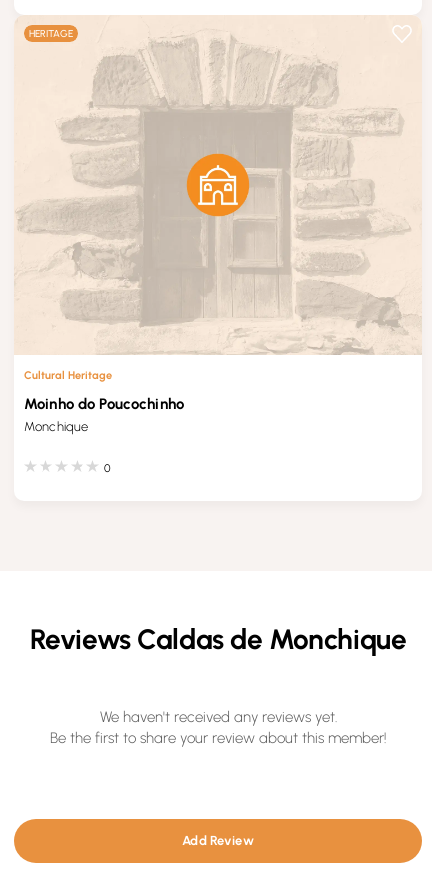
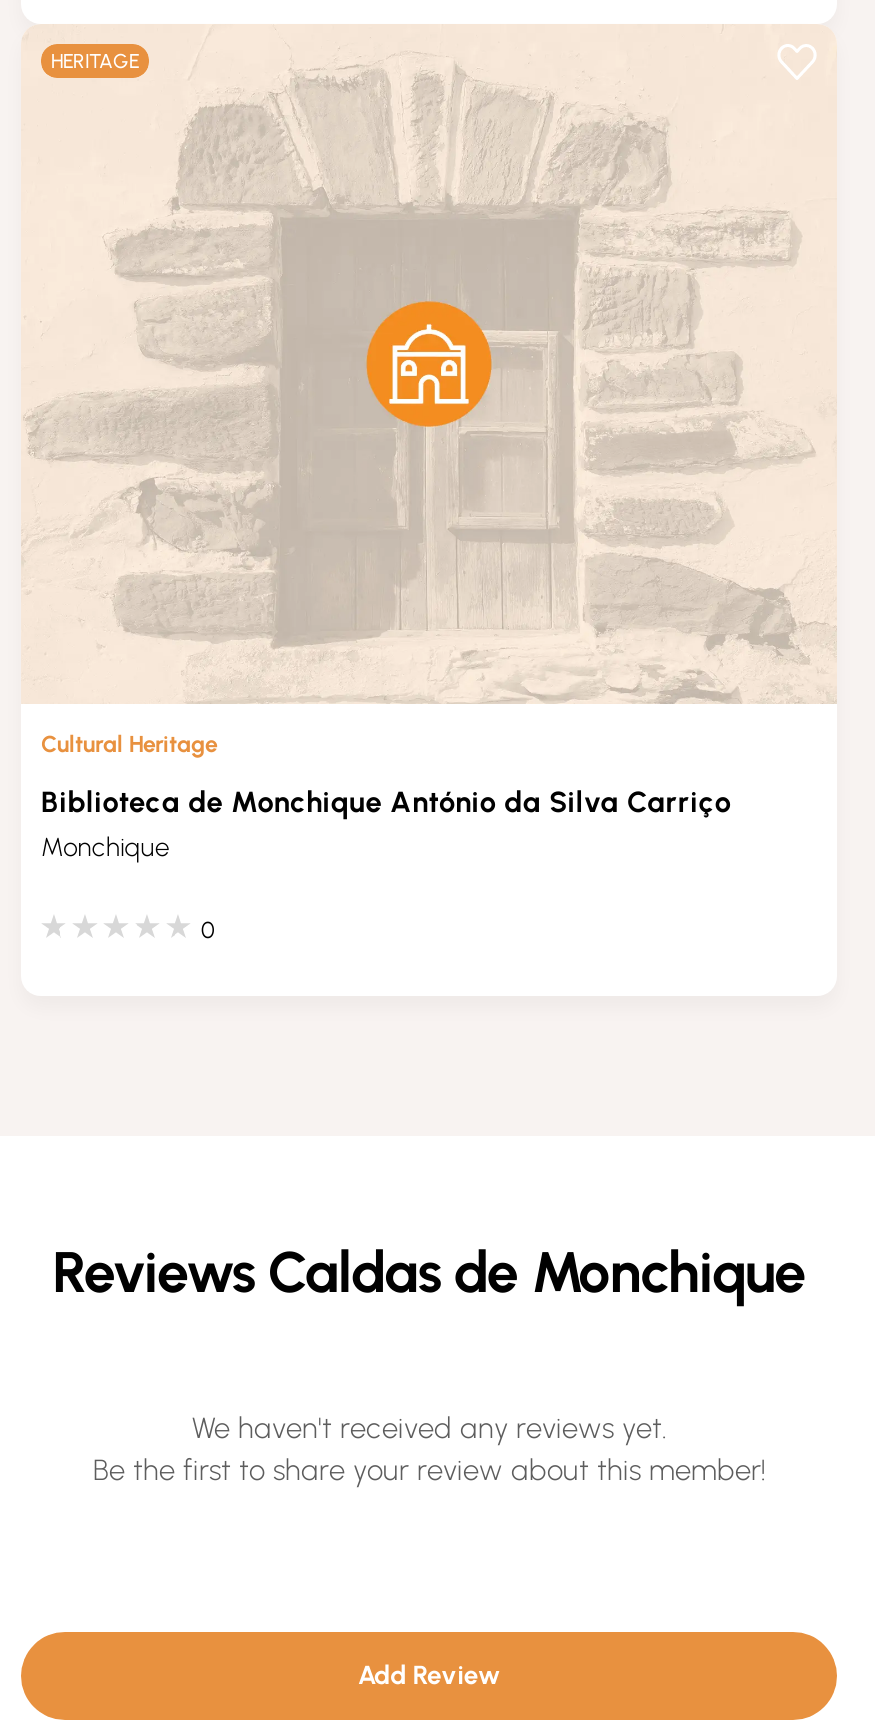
- Moinho do Poucochinho
+ Biblioteca de Monchique António da Silva Carriço
